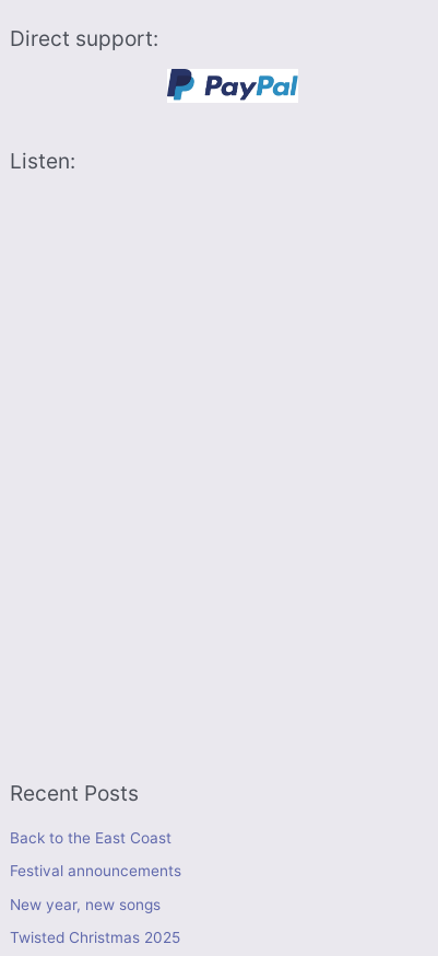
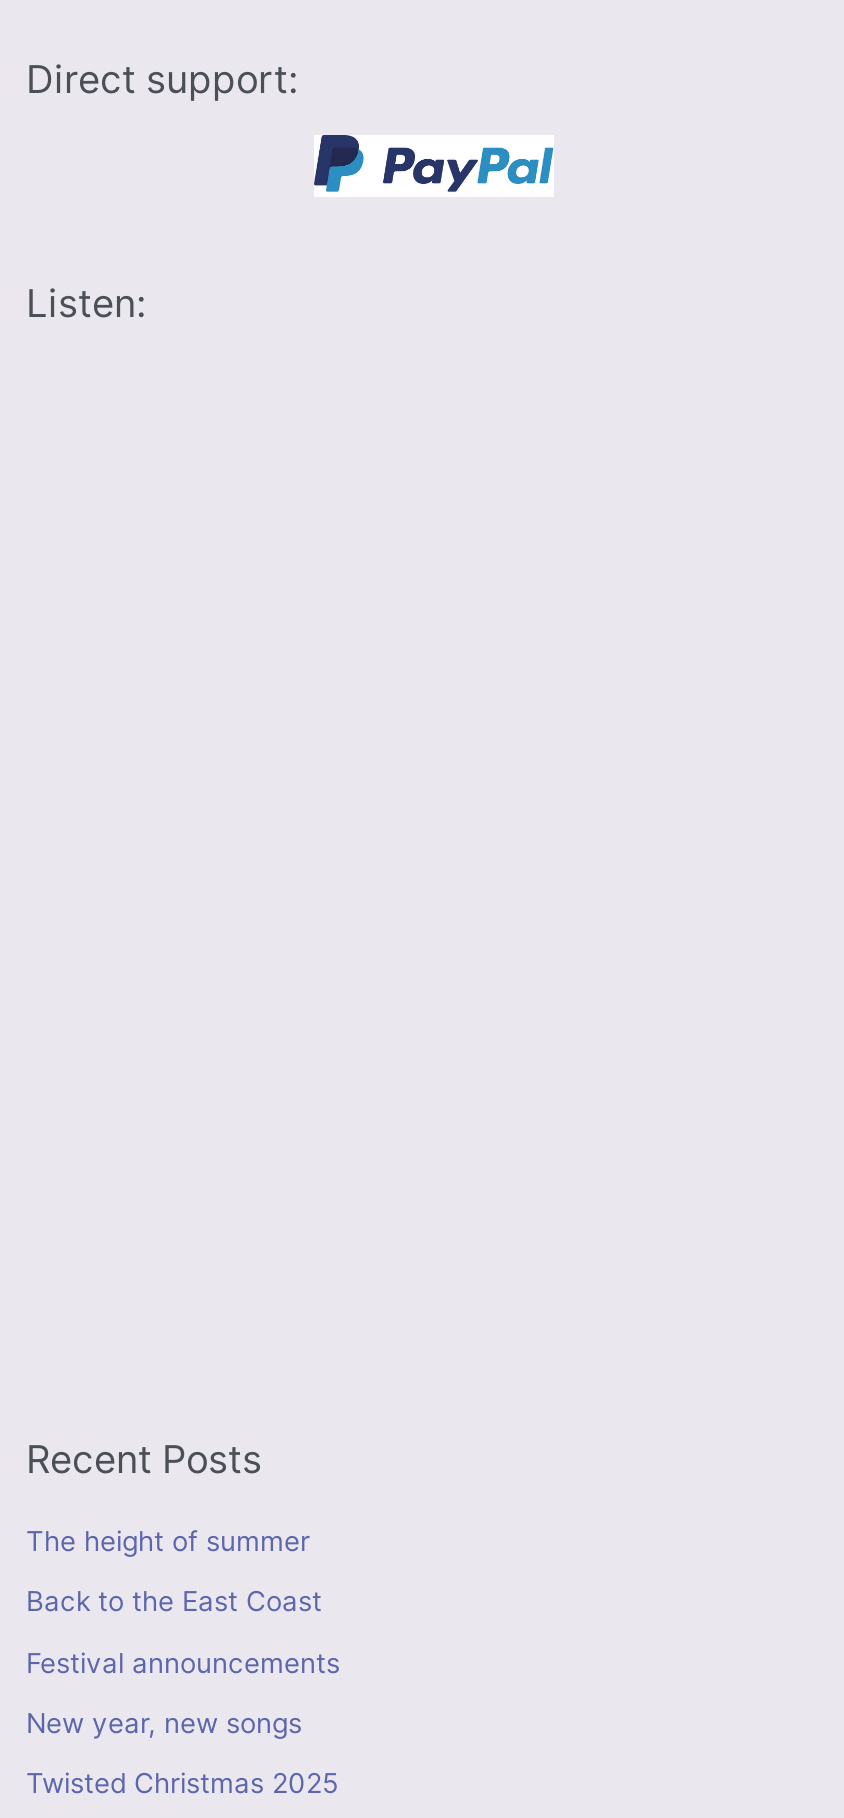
+ The height of summer
